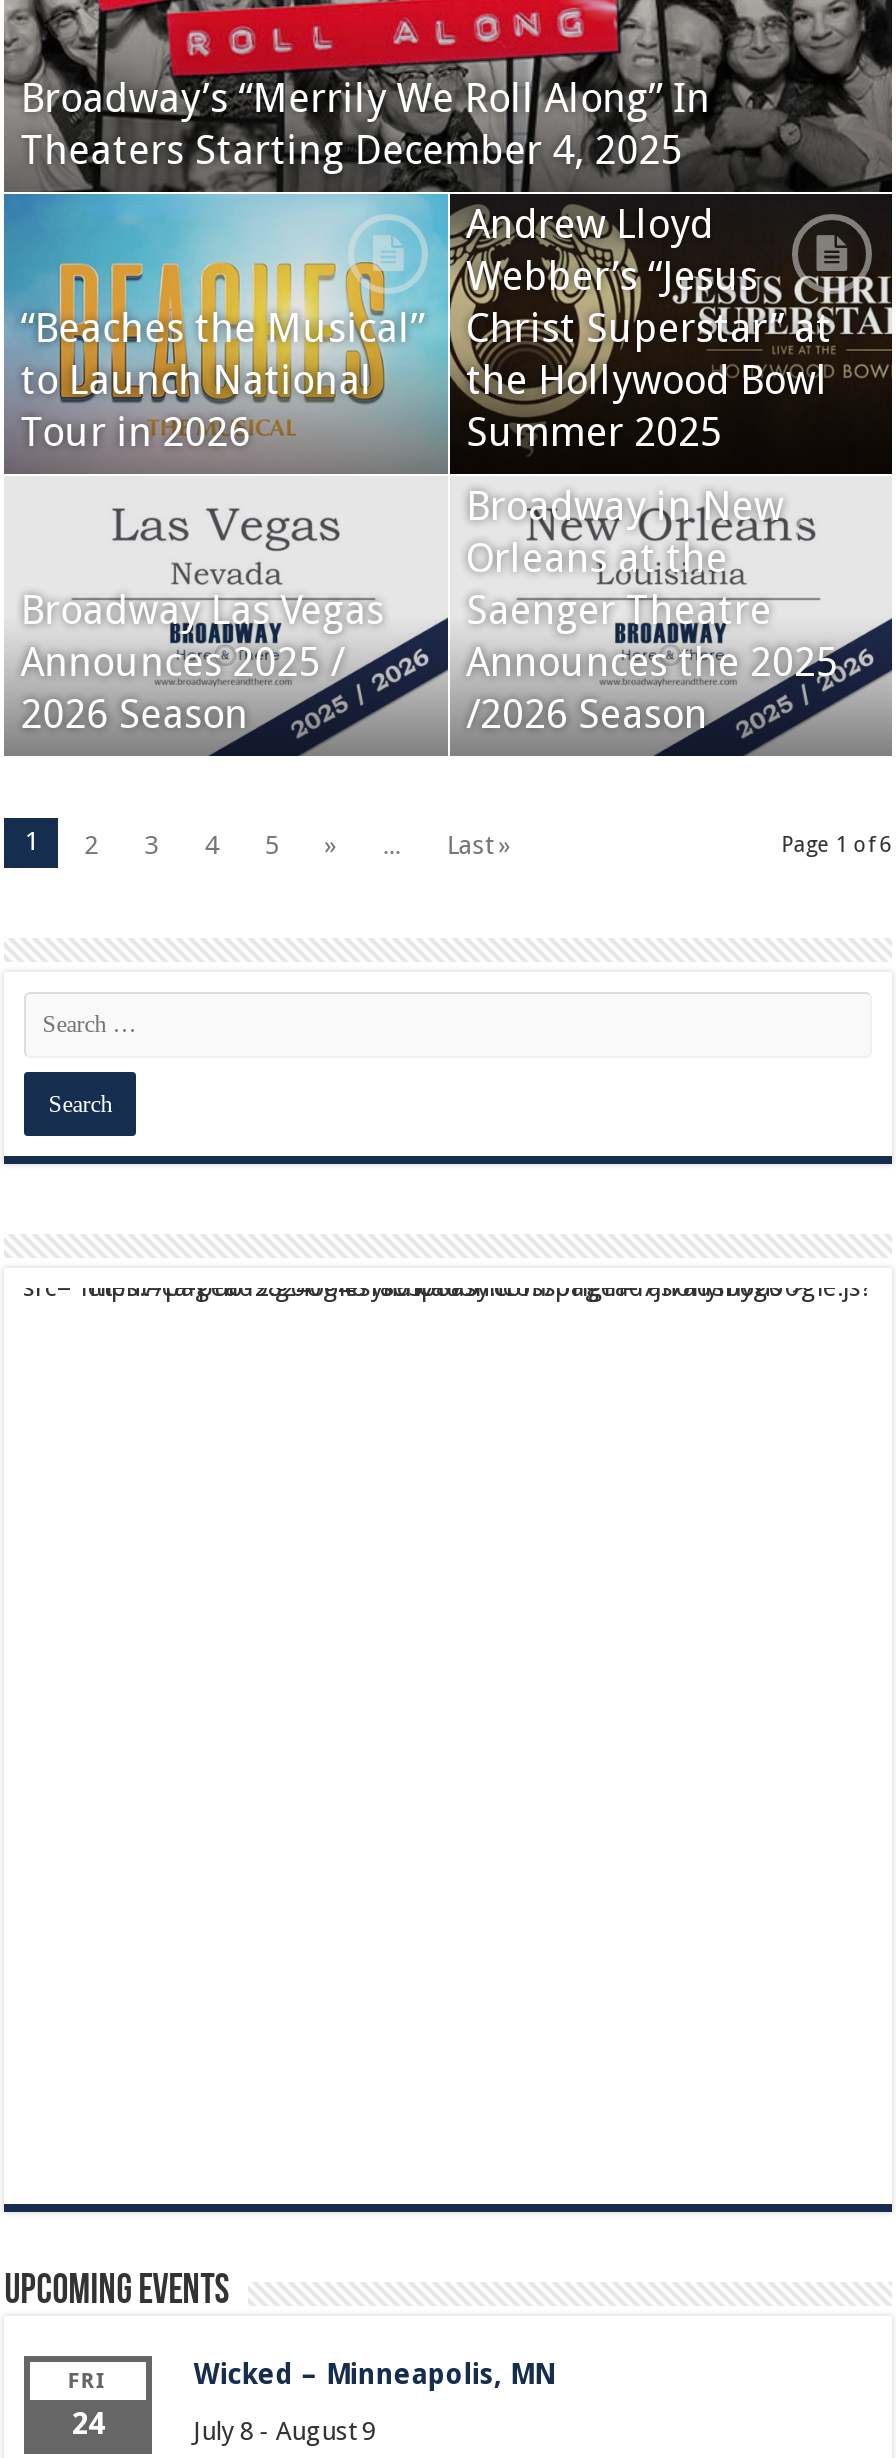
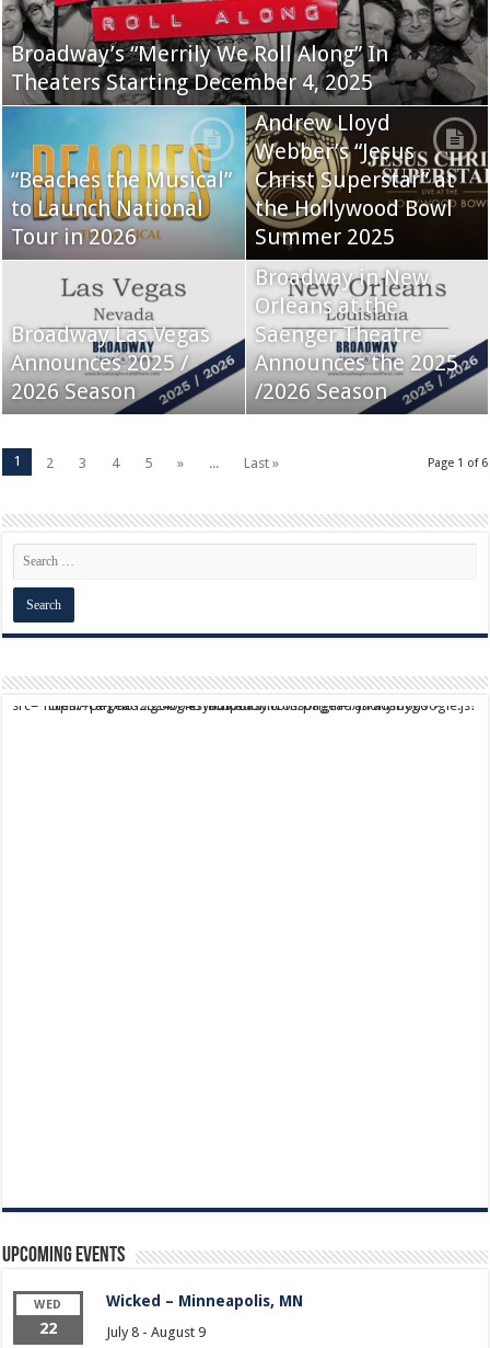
- FRI
- 24
+ WED
+ 22
